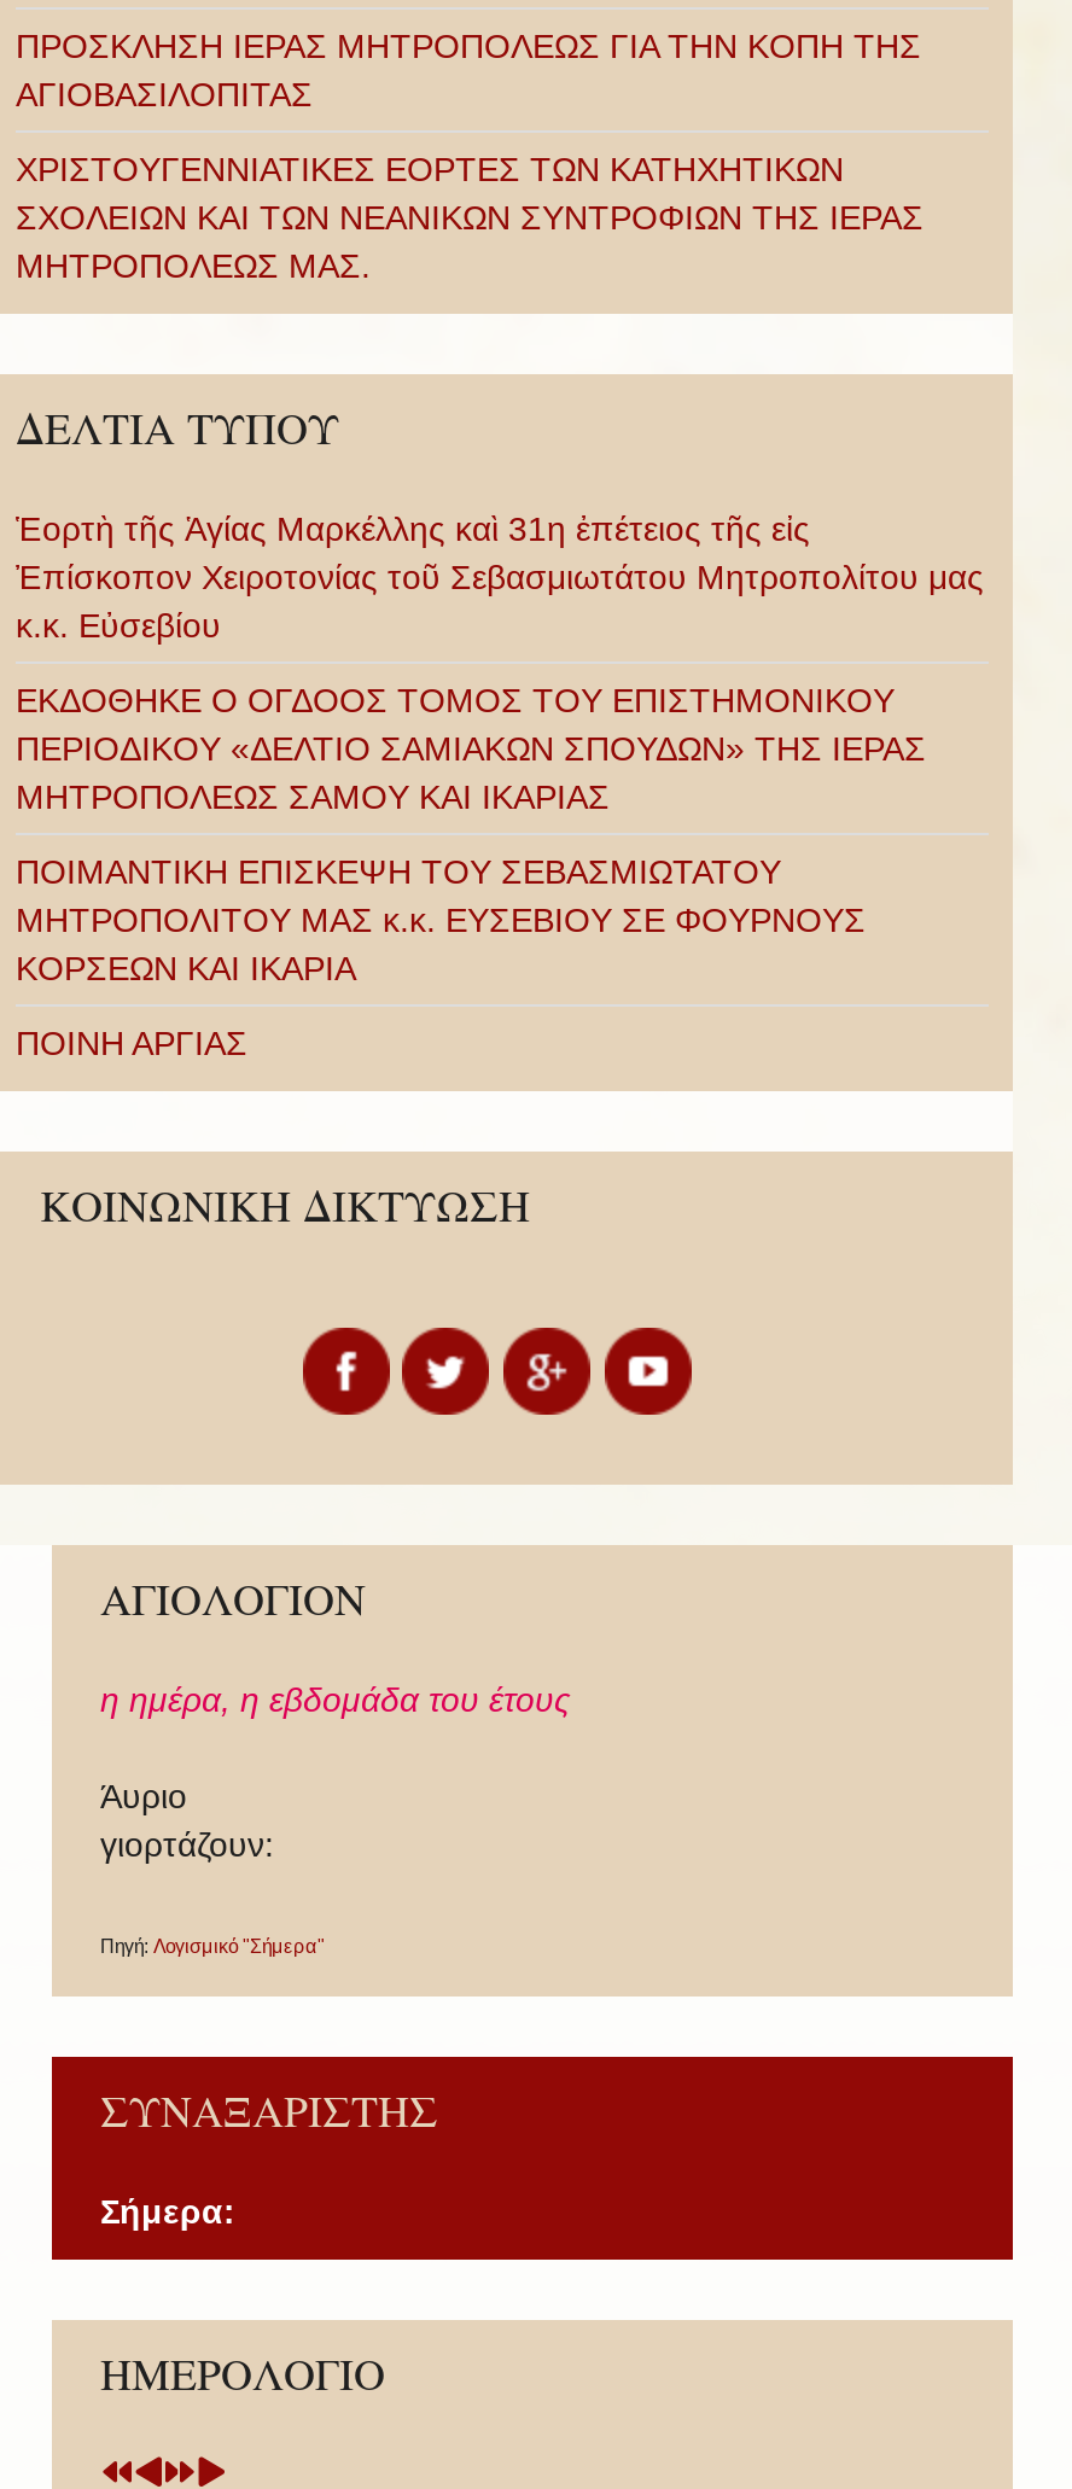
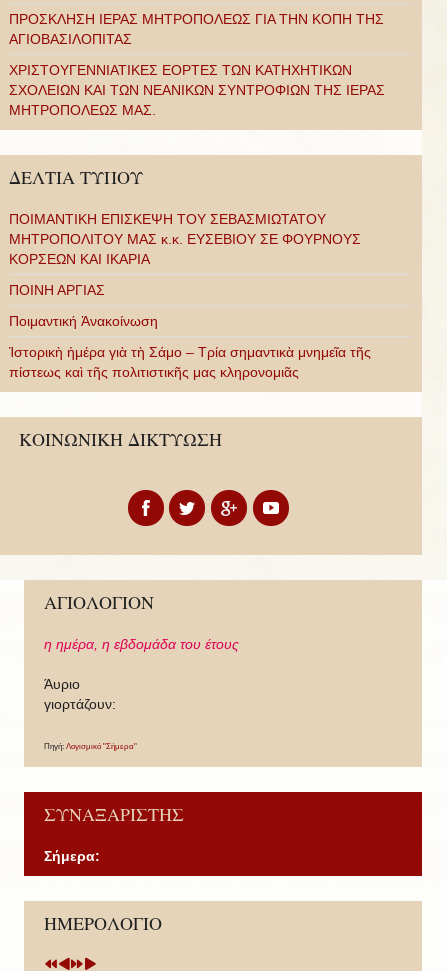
- Ἑορτὴ τῆς Ἁγίας Μαρκέλλης καὶ 31η ἐπέτειος τῆς εἰς
- Ἐπίσκοπον Χειροτονίας τοῦ Σεβασμιωτάτου Μητροπολίτου μας
- κ.κ. Εὐσεβίου
- ΕΚΔΟΘΗΚΕ Ο ΟΓΔΟΟΣ ΤΟΜΟΣ ΤΟΥ ΕΠΙΣΤΗΜΟΝΙΚΟΥ
- ΠΕΡΙΟΔΙΚΟΥ «ΔΕΛΤΙΟ ΣΑΜΙΑΚΩΝ ΣΠΟΥΔΩΝ» ΤΗΣ ΙΕΡΑΣ
- ΜΗΤΡΟΠΟΛΕΩΣ ΣΑΜΟΥ ΚΑΙ ΙΚΑΡΙΑΣ

moved up: ΠΟΙΜΑΝΤΙΚΗ ΕΠΙΣΚΕΨΗ ΤΟΥ ΣΕΒΑΣΜΙΩΤΑΤΟΥ | ΜΗΤΡΟΠΟΛΙΤΟΥ ΜΑΣ κ.κ. ΕΥΣΕΒΙΟΥ ΣΕ ΦΟΥΡΝΟΥΣ | ΚΟΡΣΕΩΝ ΚΑΙ ΙΚΑΡΙΑ | ΠΟΙΝΗ ΑΡΓΙΑΣ

+ Ποιμαντική Ἀνακοίνωση
+ Ἱστορικὴ ἡμέρα γιὰ τὴ Σάμο – Τρία σημαντικὰ μνημεῖα τῆς
+ πίστεως καὶ τῆς πολιτιστικῆς μας κληρονομιᾶς
